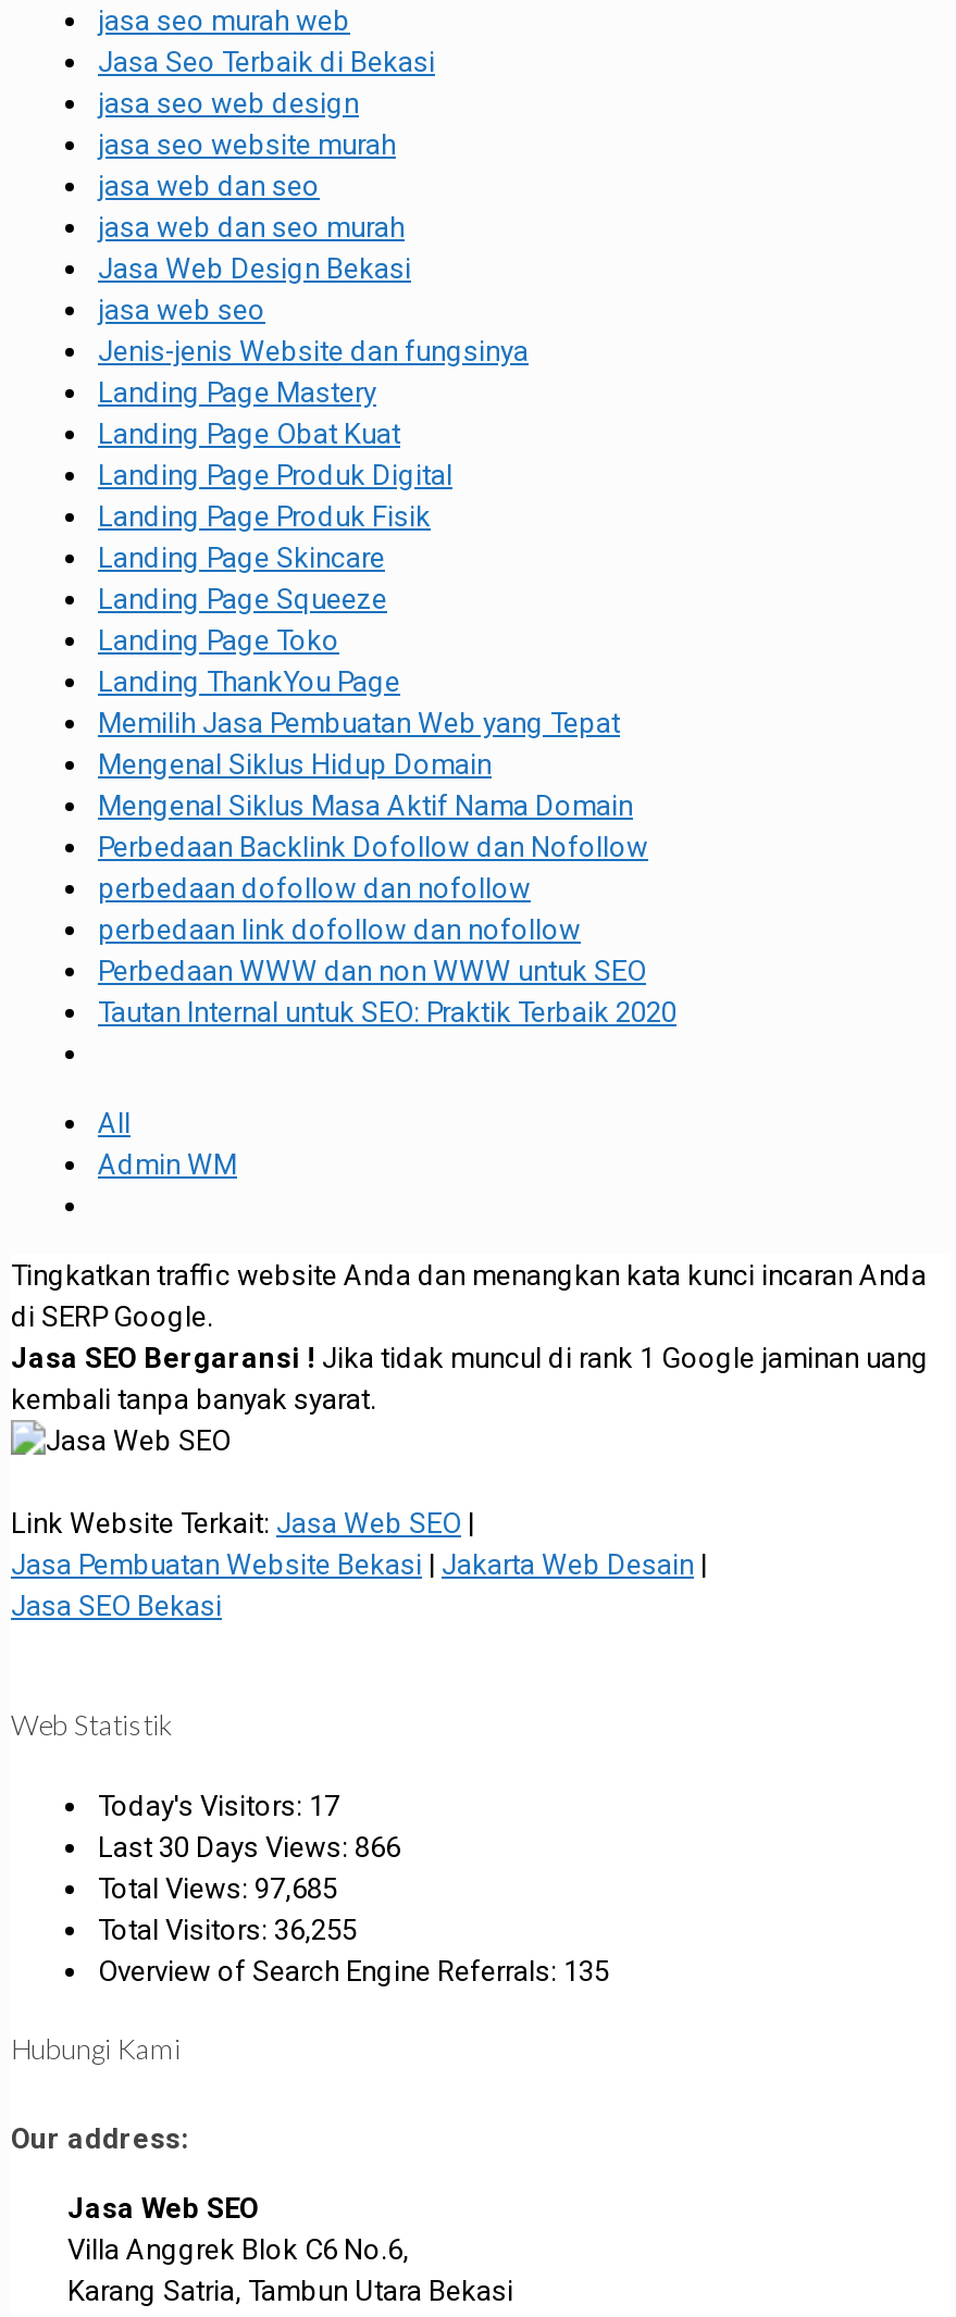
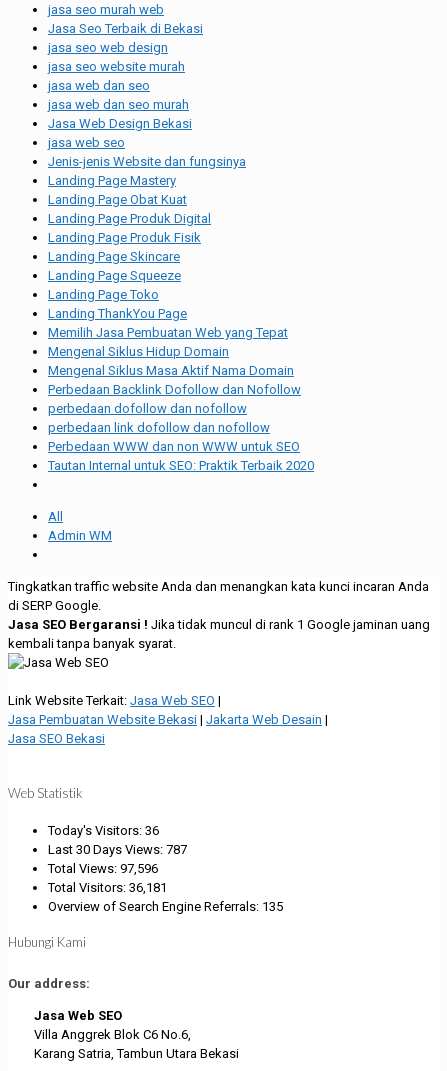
- Today's Visitors: 17
+ Today's Visitors: 36

- Last 30 Days Views: 866
+ Last 30 Days Views: 787

- Total Views: 97,685
+ Total Views: 97,596

- Total Visitors: 36,255
+ Total Visitors: 36,181
